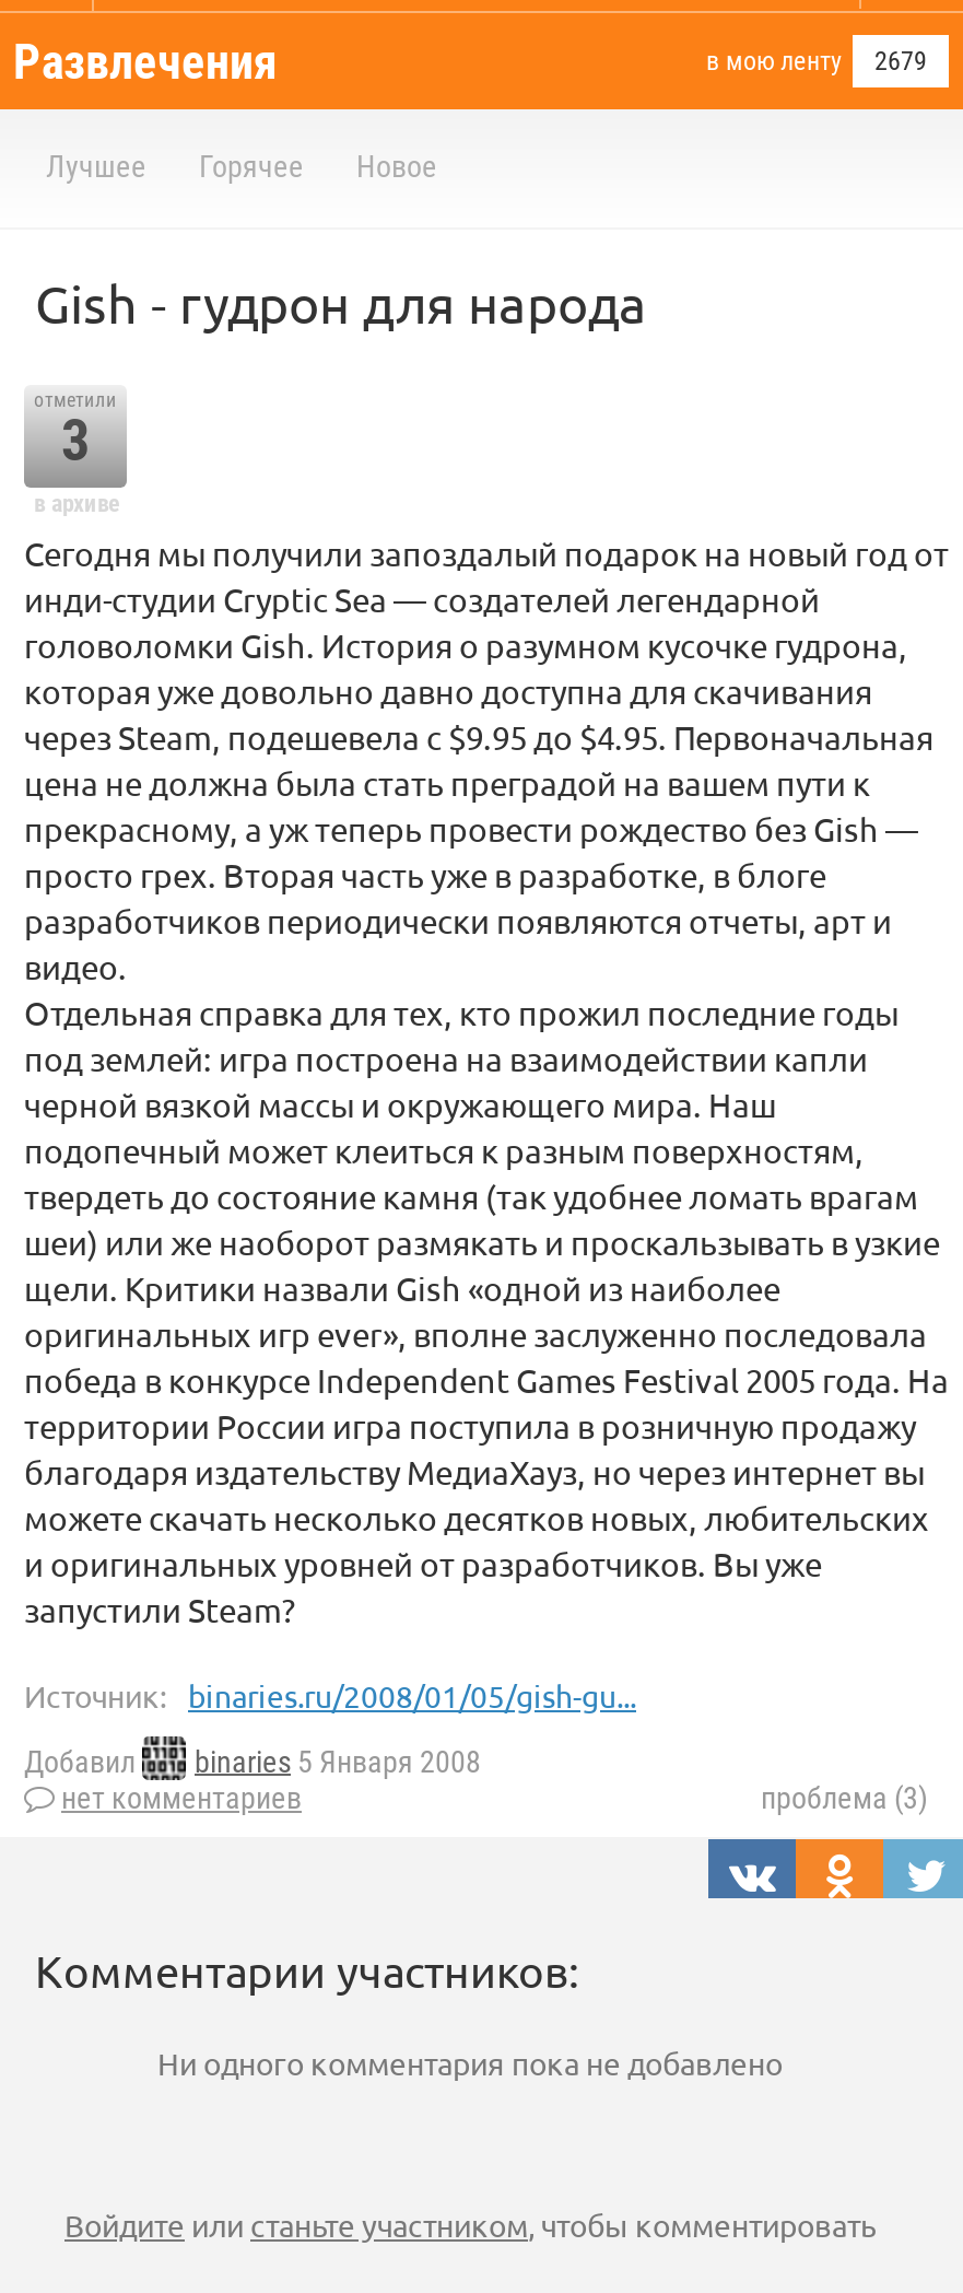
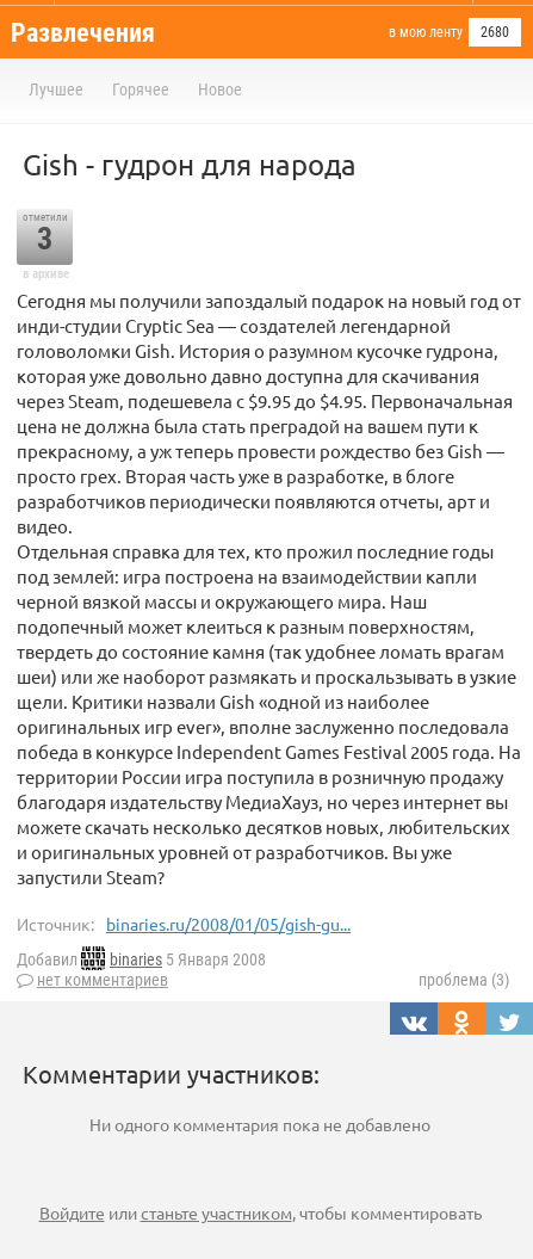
- в мою ленту 2679
+ в мою ленту 2680
